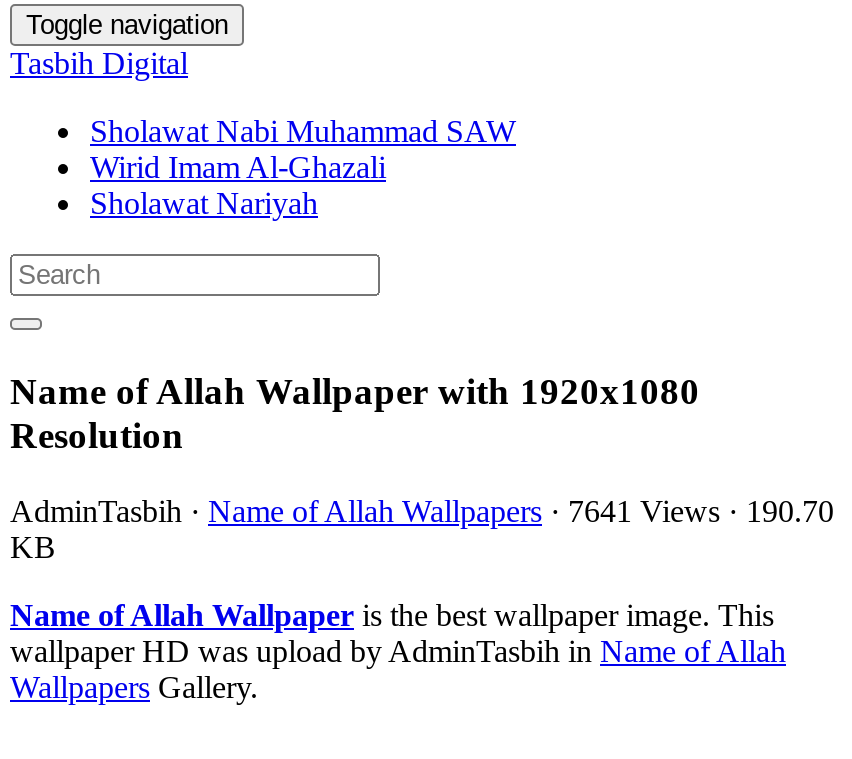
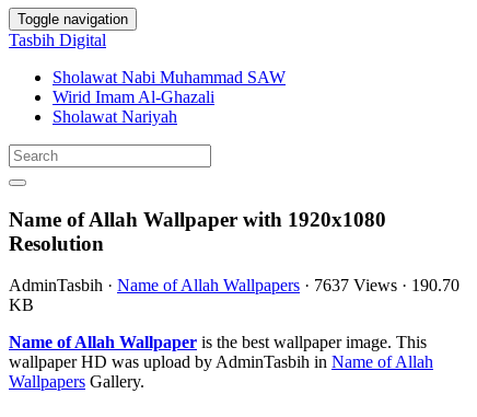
- AdminTasbih · Name of Allah Wallpapers · 7641 Views · 190.70
+ AdminTasbih · Name of Allah Wallpapers · 7637 Views · 190.70
